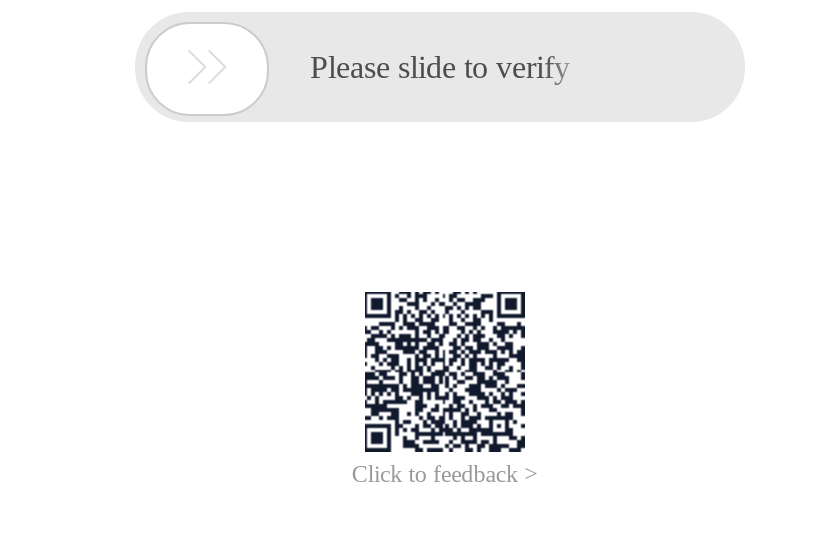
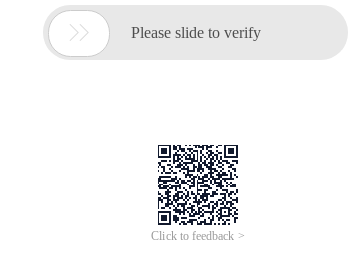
- [image]
+ [image]
